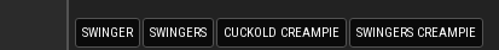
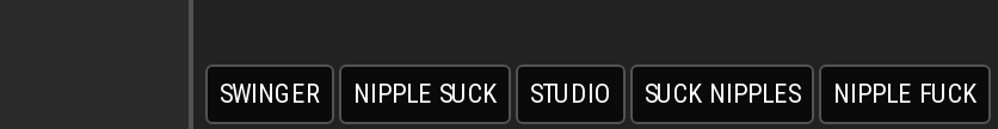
- SWINGERS
- CUCKOLD CREAMPIE
- SWINGERS CREAMPIE
+ NIPPLE SUCK
+ STUDIO
+ SUCK NIPPLES
+ NIPPLE FUCK
